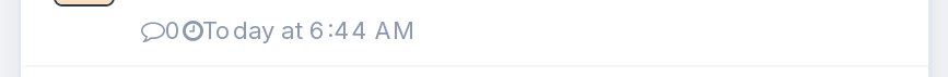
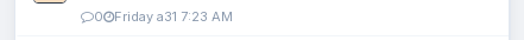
- 0 Today at 6:44 AM
+ 0 Friday a31 7:23 AM
